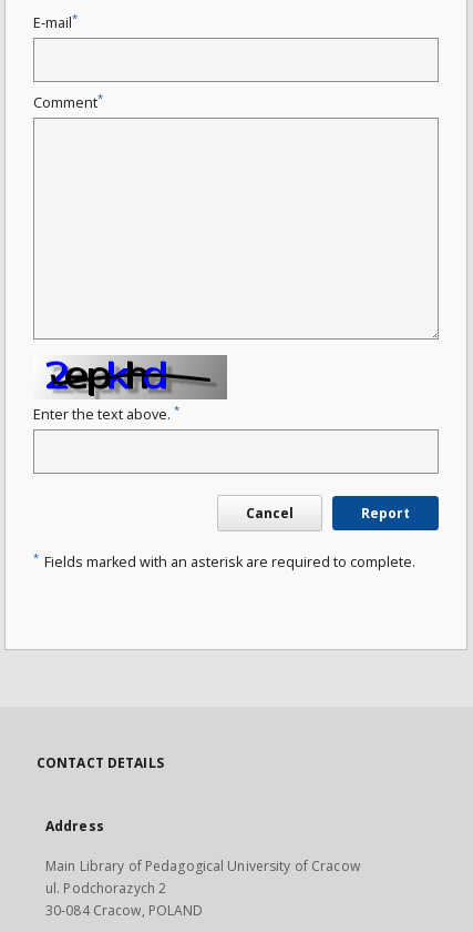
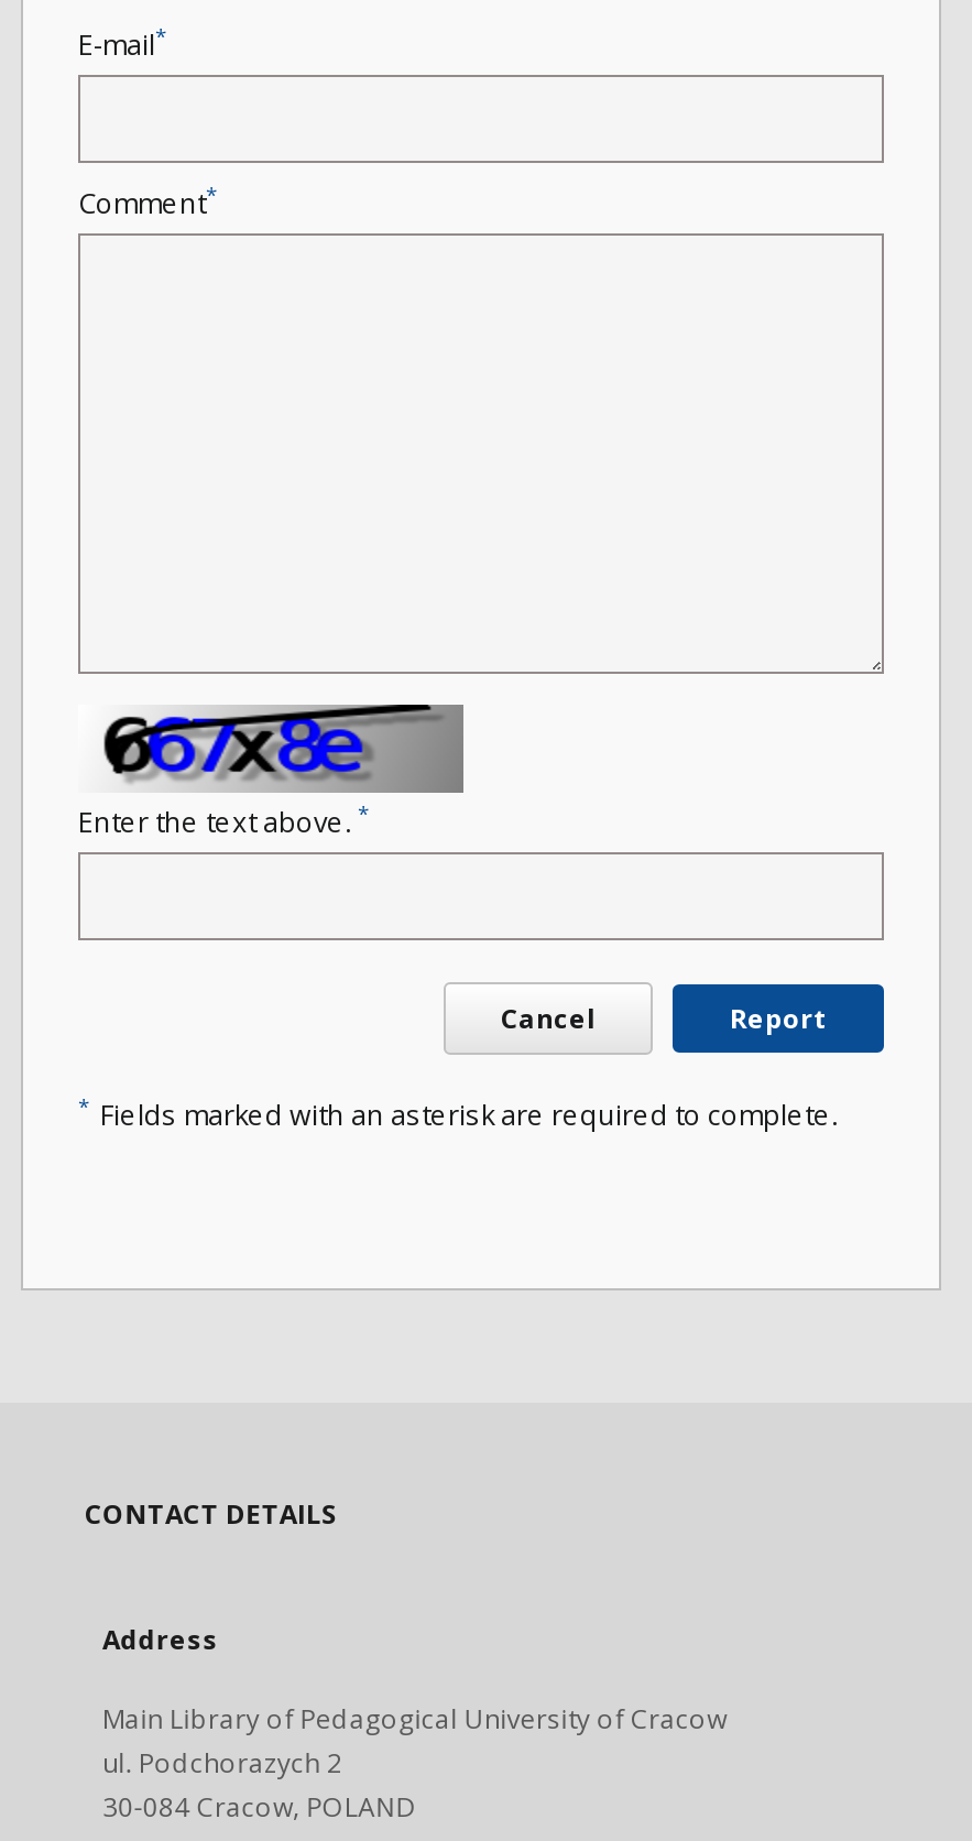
- [image]
+ [image]
